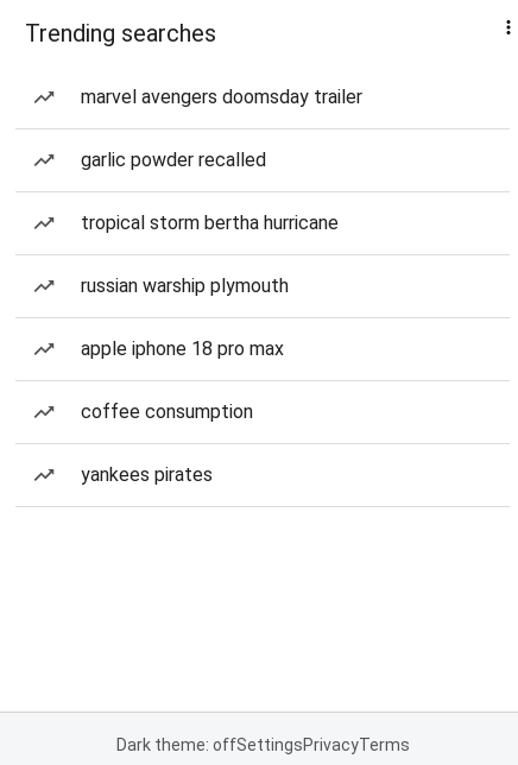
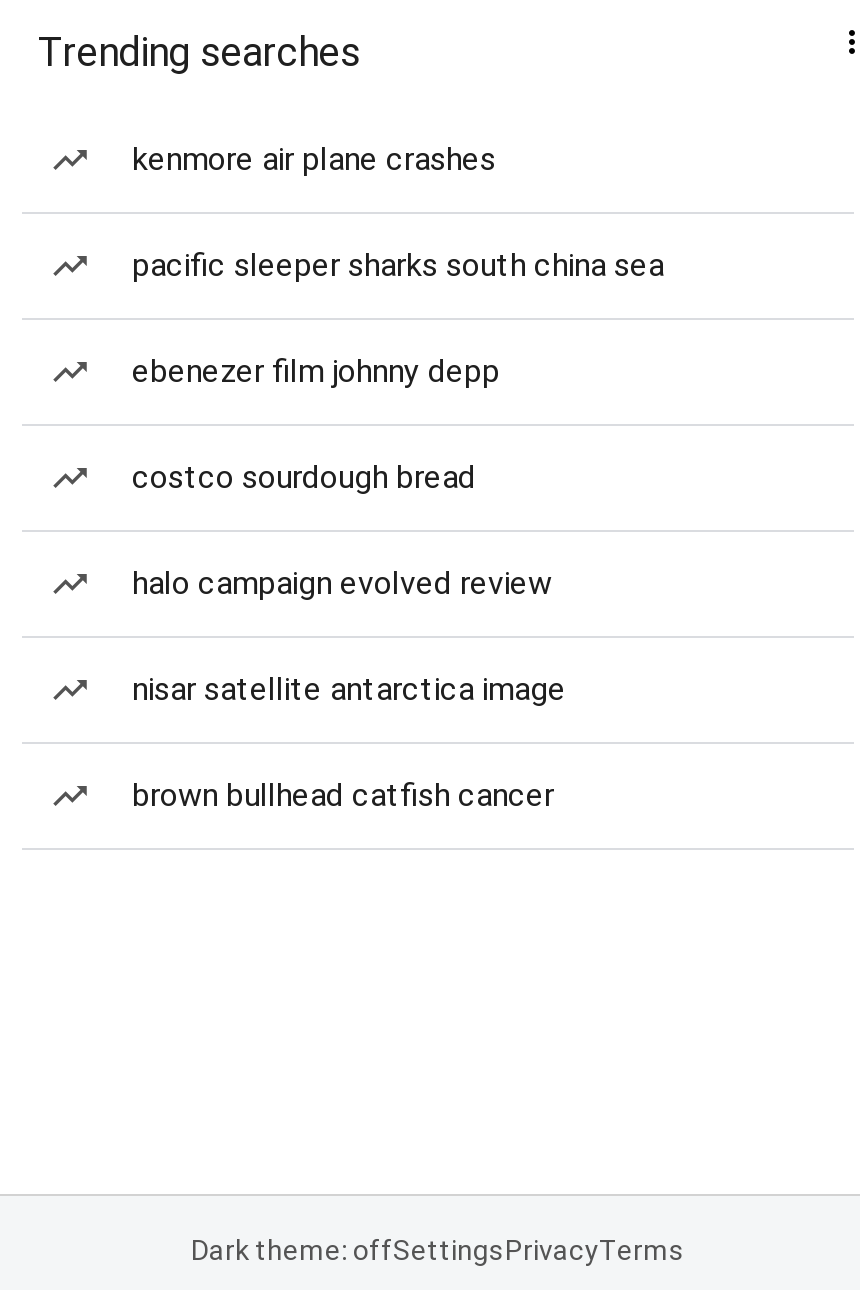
- marvel avengers doomsday trailer
+ kenmore air plane crashes

- garlic powder recalled
+ pacific sleeper sharks south china sea

- tropical storm bertha hurricane
+ ebenezer film johnny depp

- russian warship plymouth
+ costco sourdough bread

- apple iphone 18 pro max
+ halo campaign evolved review

- coffee consumption
+ nisar satellite antarctica image

- yankees pirates
+ brown bullhead catfish cancer
